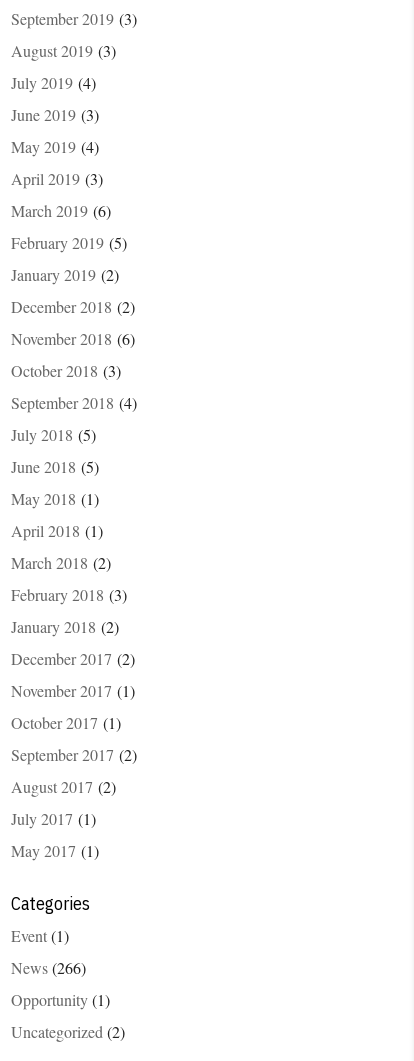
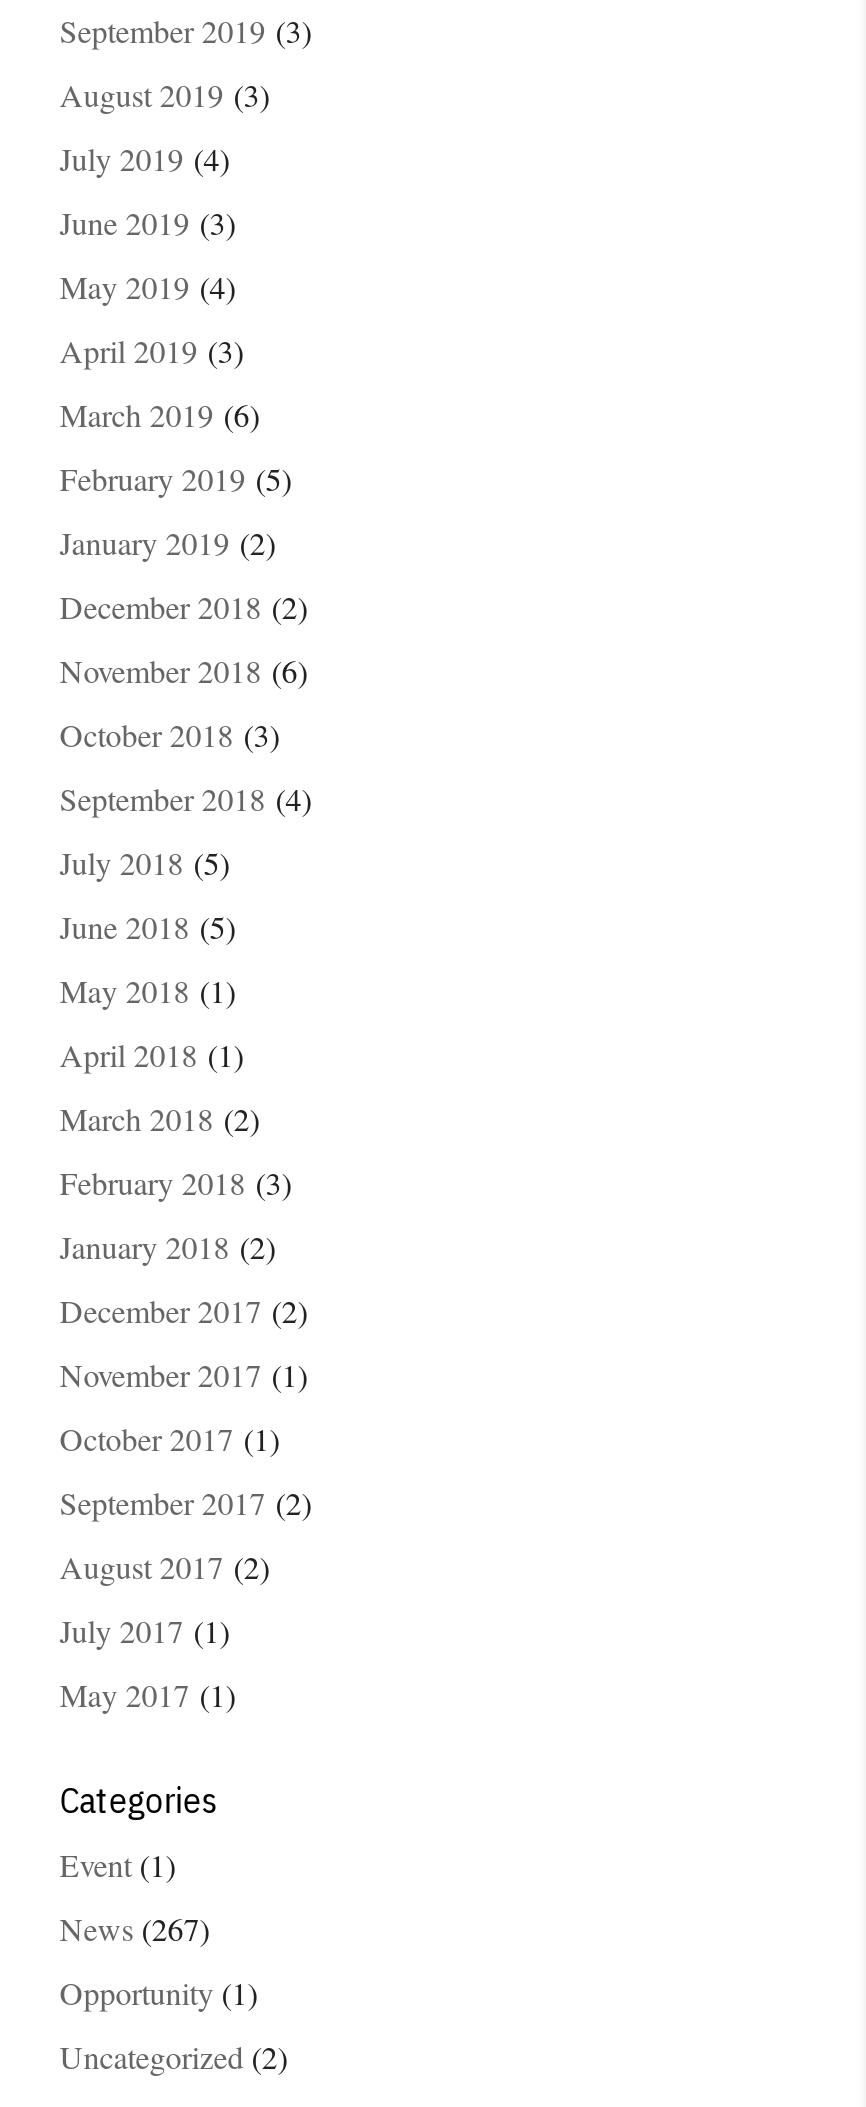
- News (266)
+ News (267)
